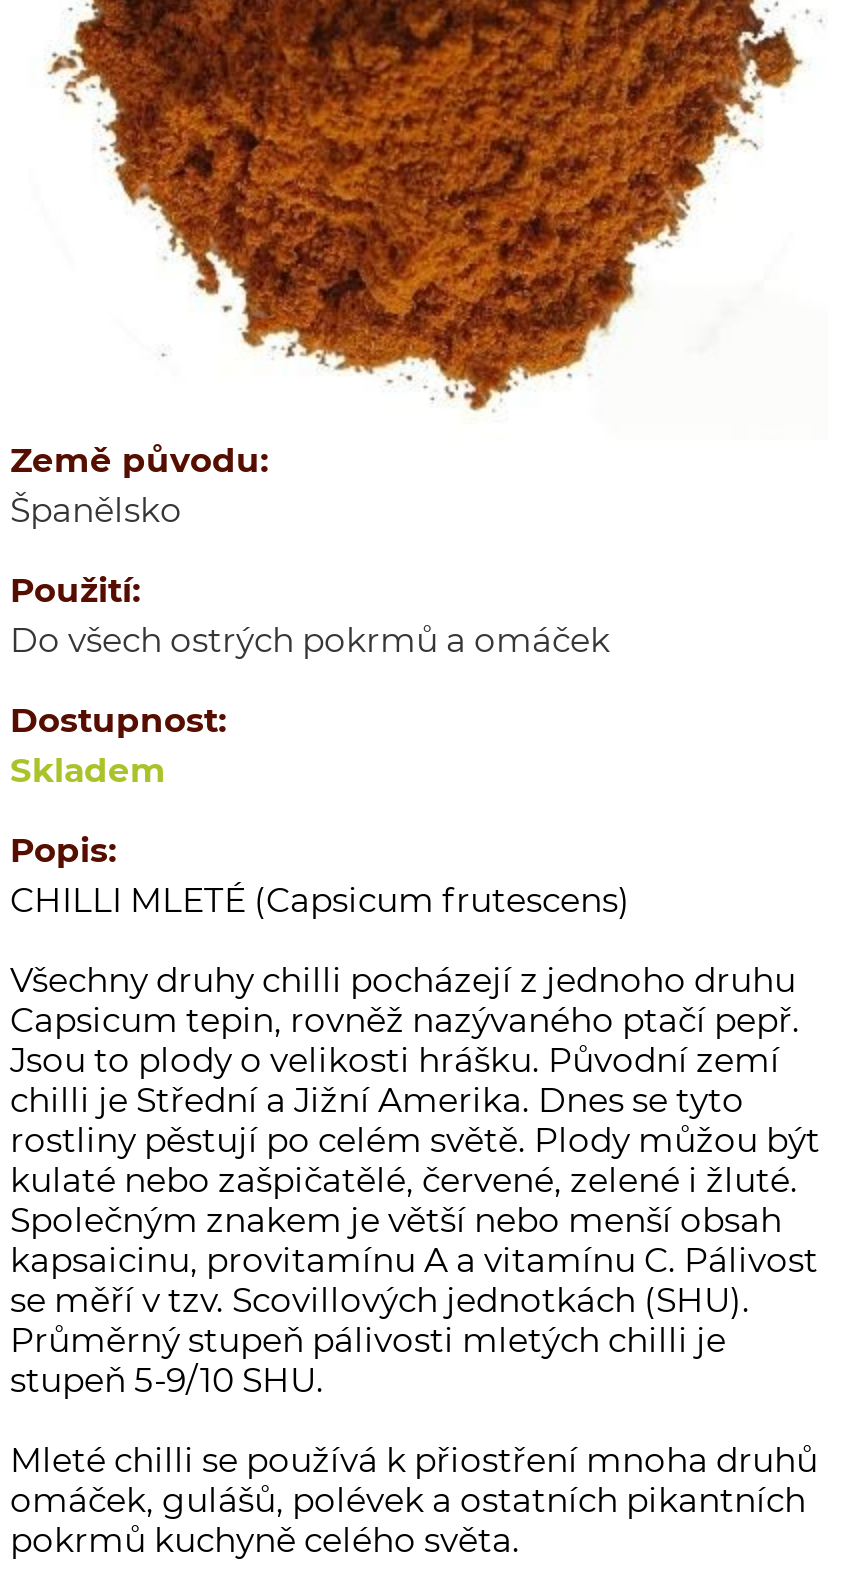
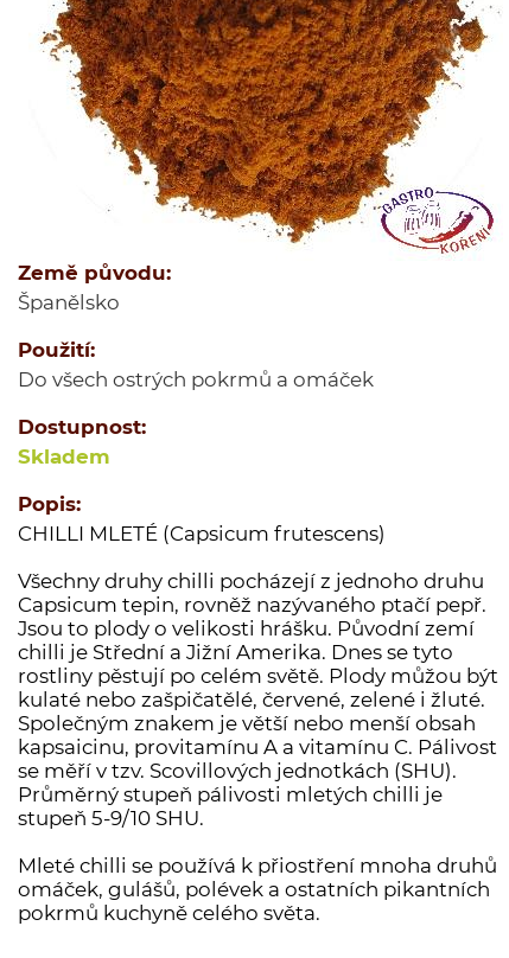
+ [image]
